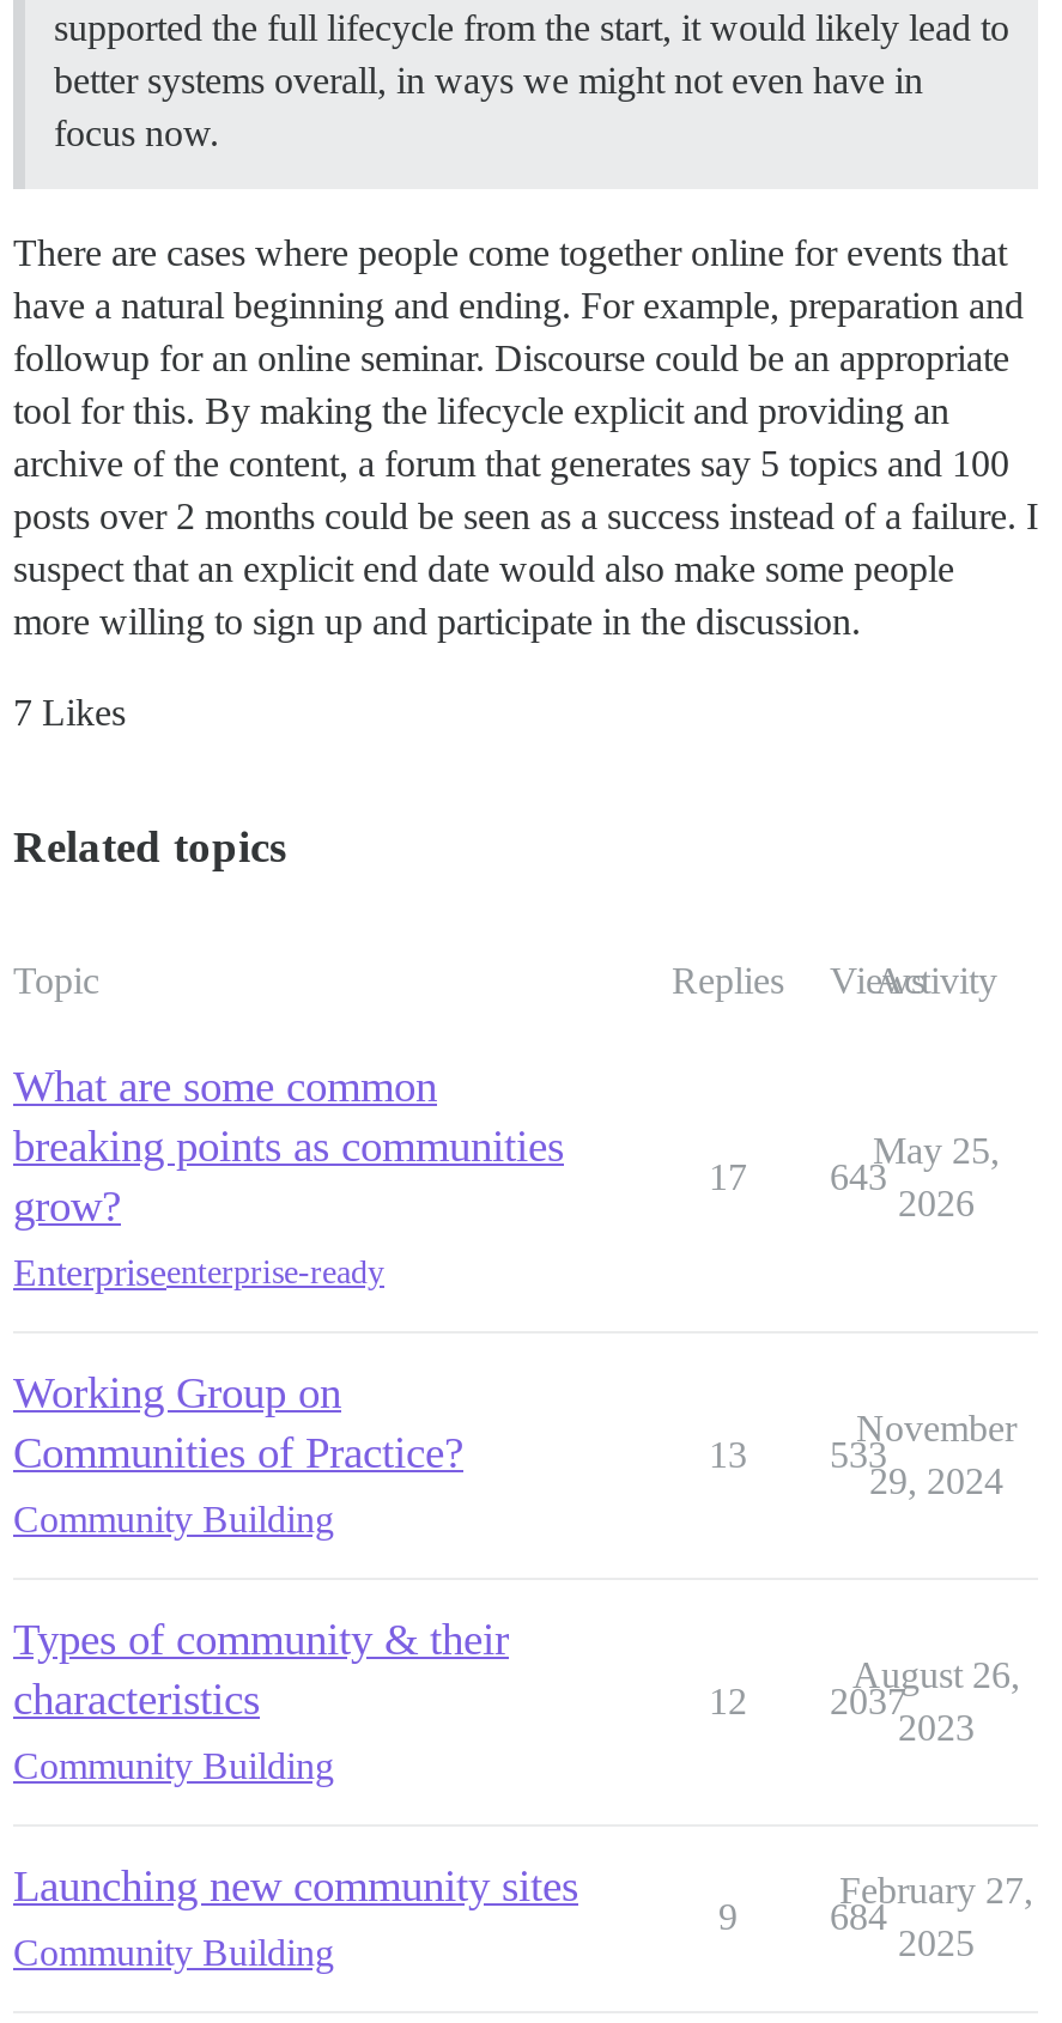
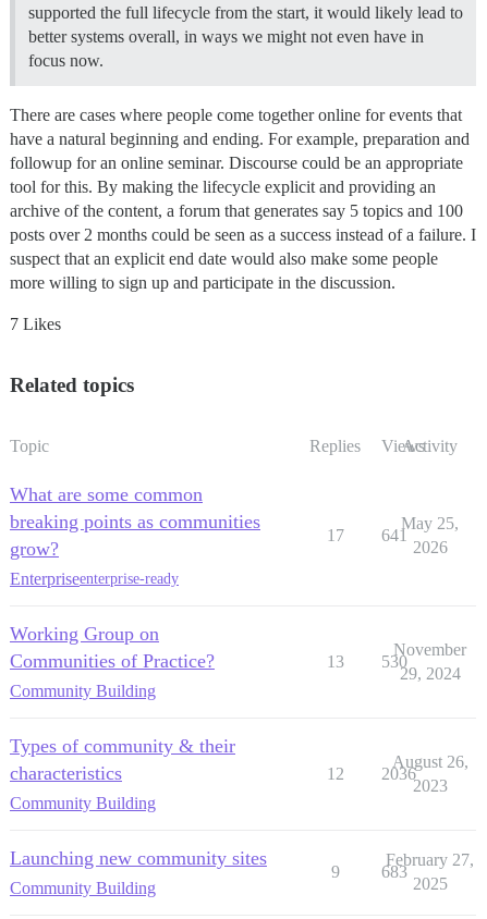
- 643
+ 641

- 533
+ 530

- 2037
+ 2036

- 684
+ 683
